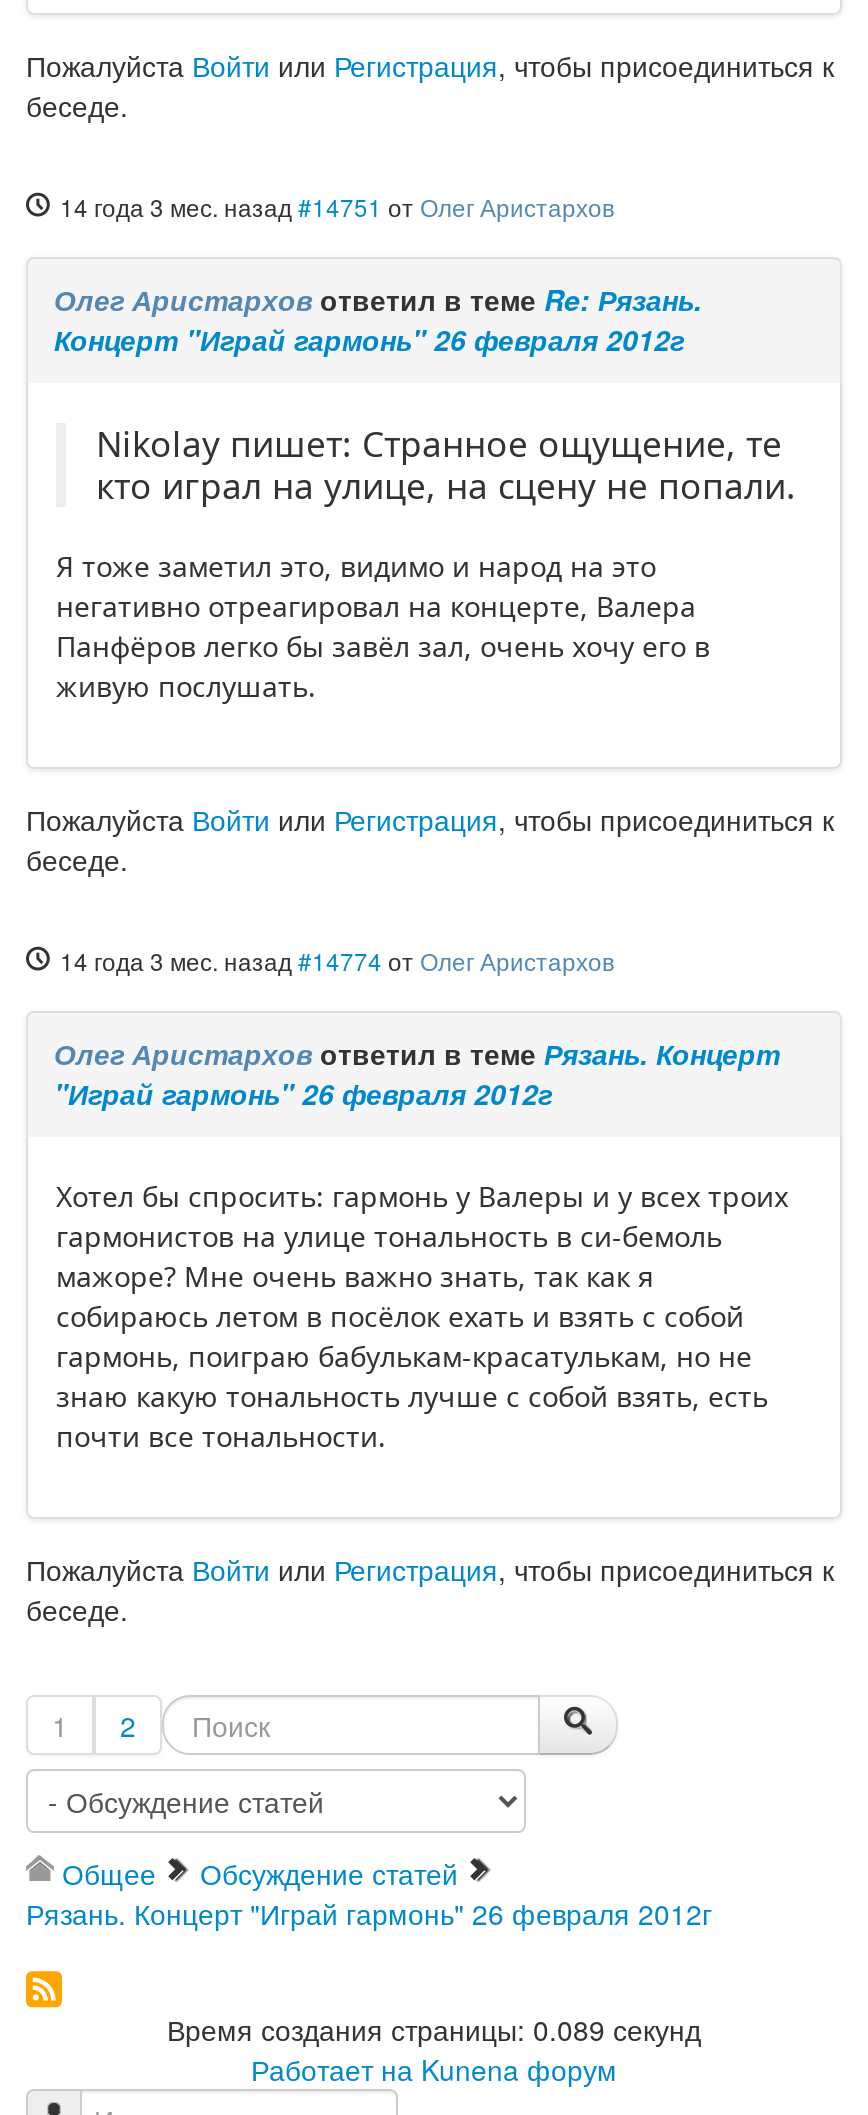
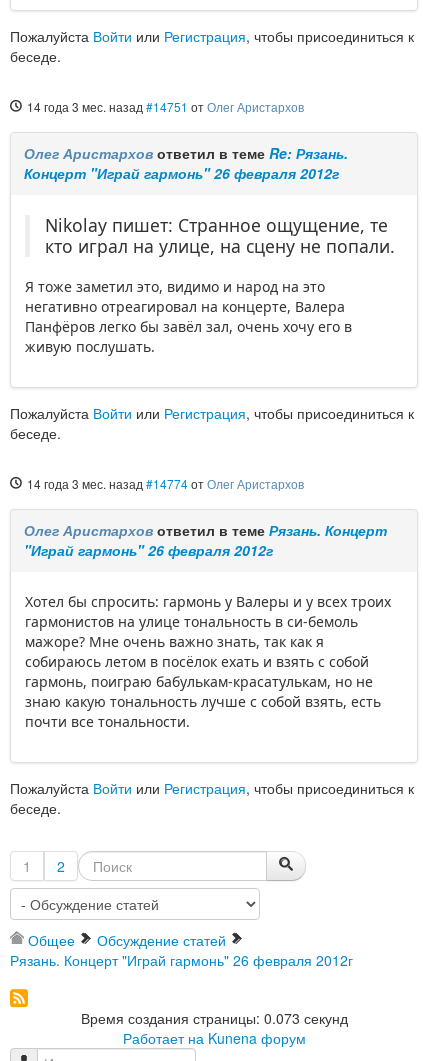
- Время создания страницы: 0.089 секунд
+ Время создания страницы: 0.073 секунд
